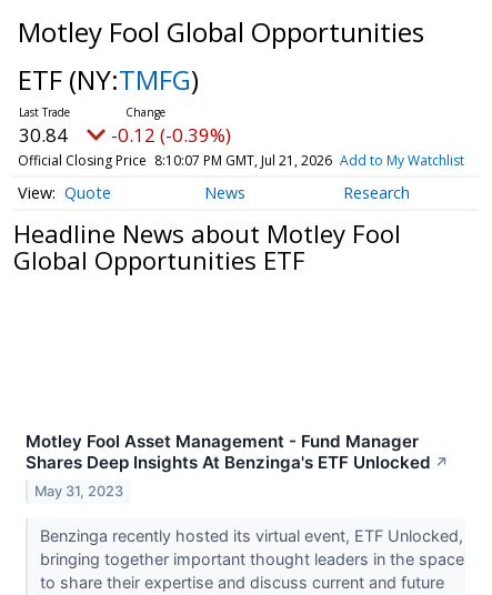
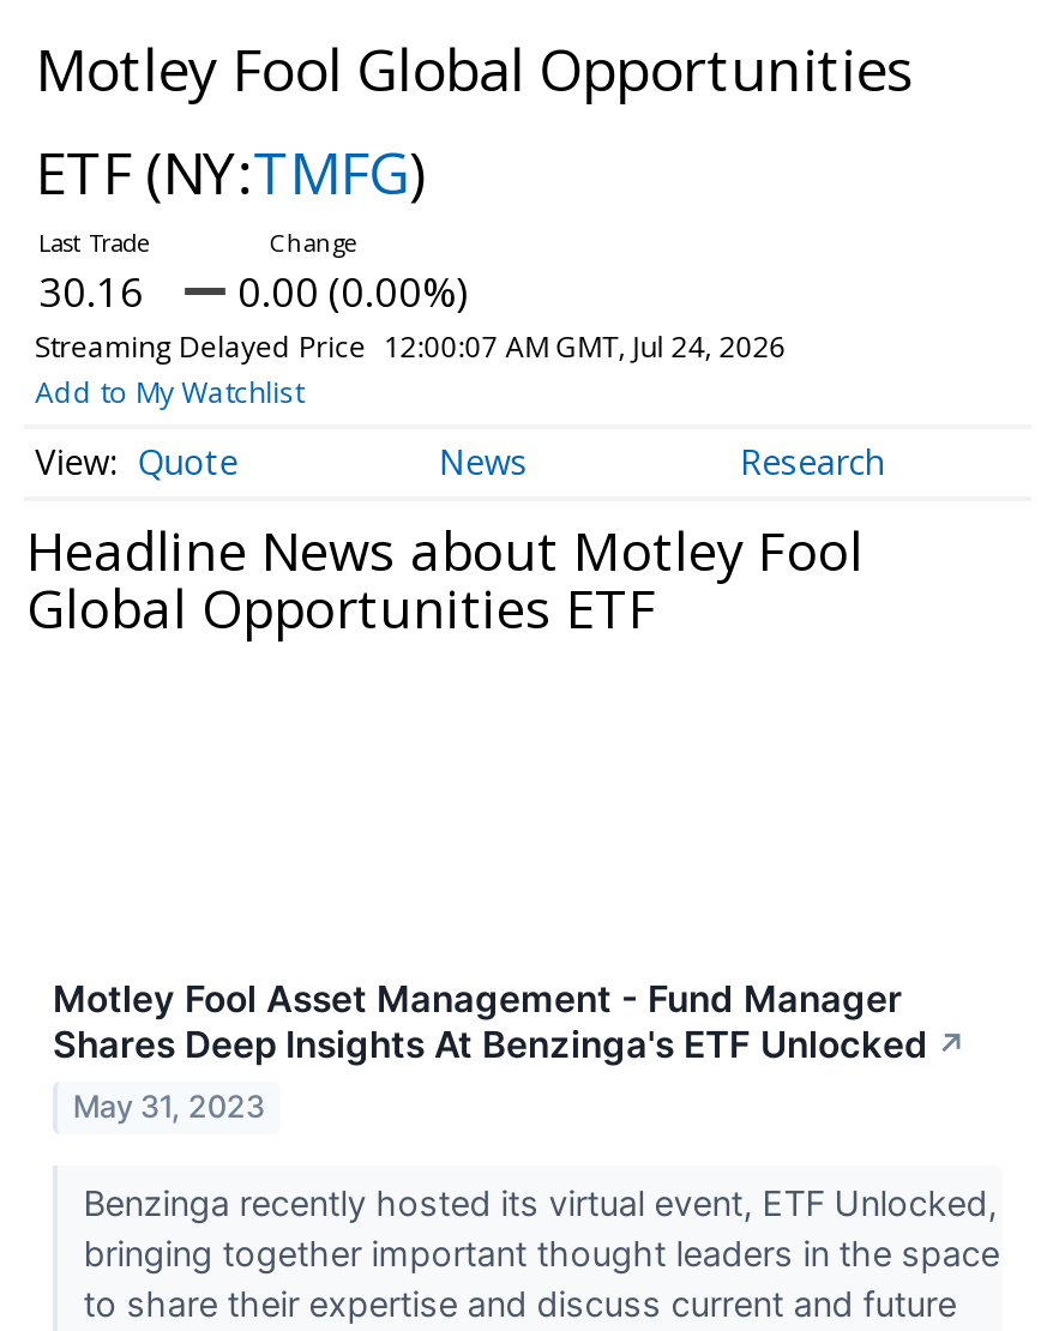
- 30.84
- -0.12 (-0.39%)
- Official Closing Price 8:10:07 PM GMT, Jul 21, 2026 Add to My Watchlist
+ 30.16
+ 0.00 (0.00%)
+ Streaming Delayed Price 12:00:07 AM GMT, Jul 24, 2026
+ Add to My Watchlist
